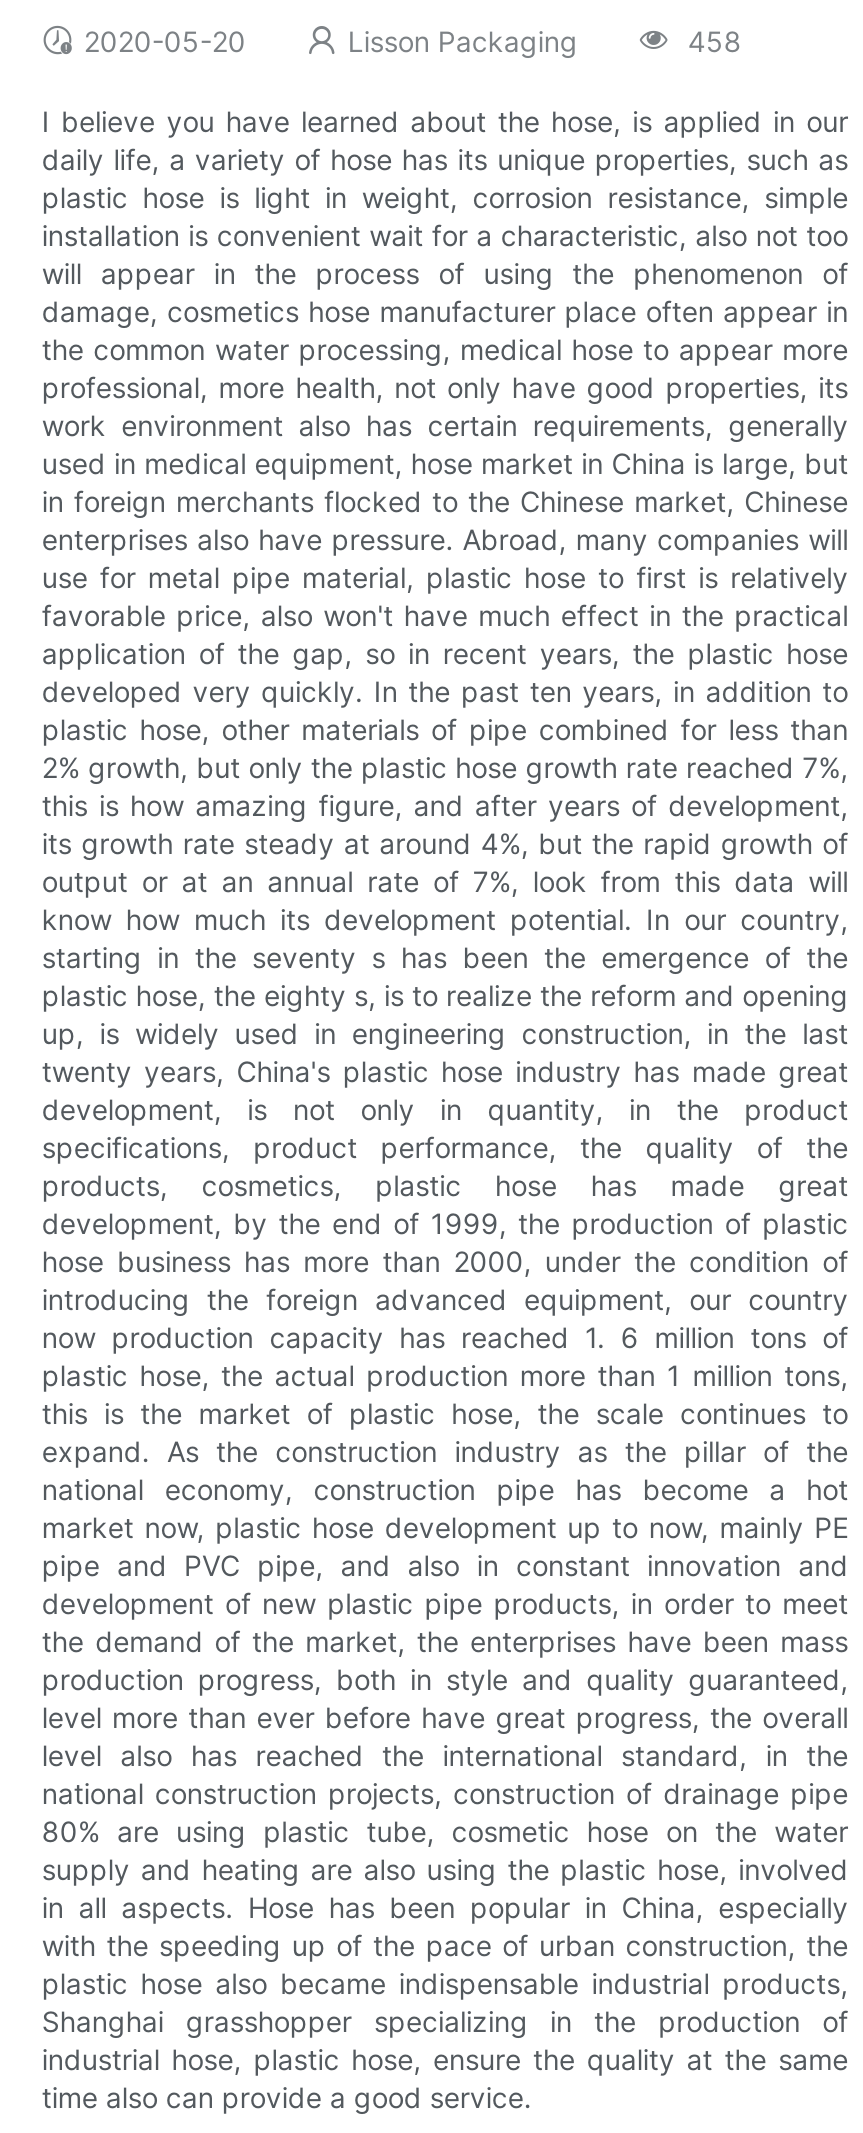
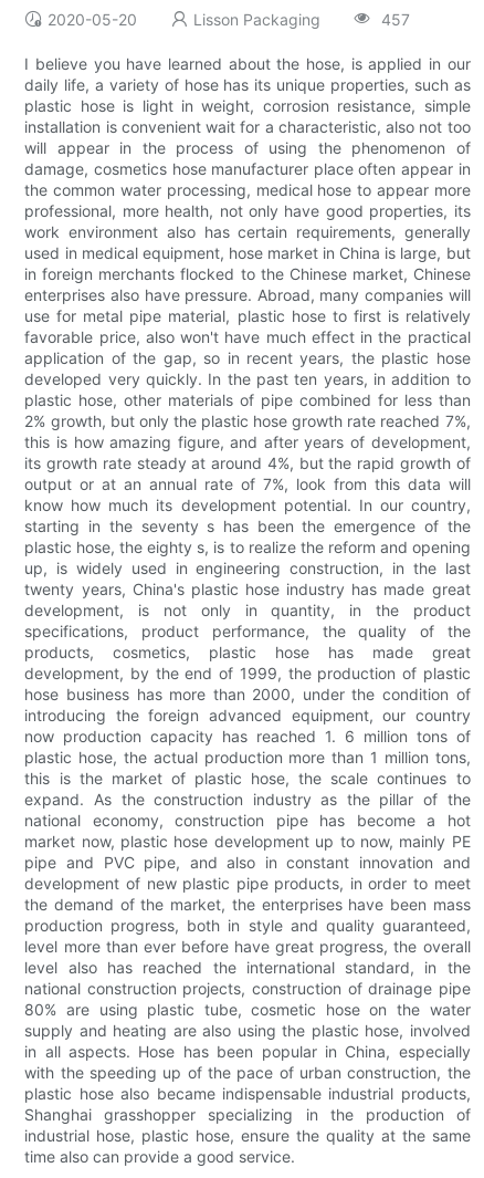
- 458
+ 457
